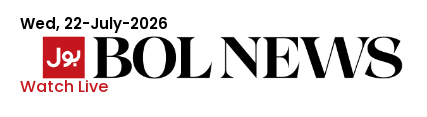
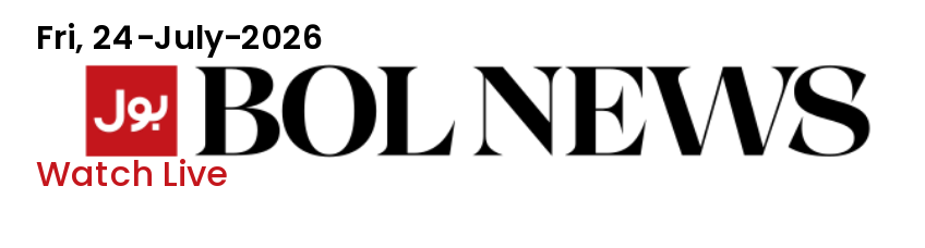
- Wed, 22-July-2026
+ Fri, 24-July-2026
